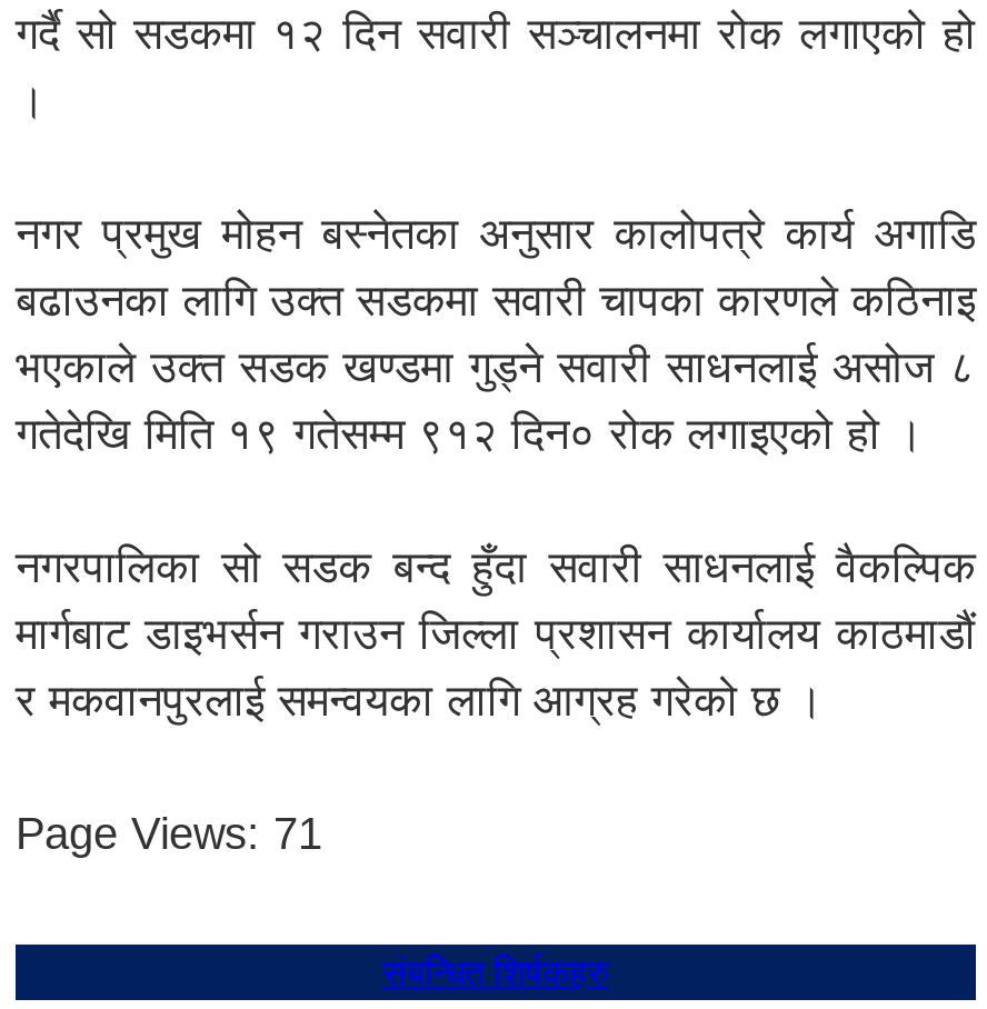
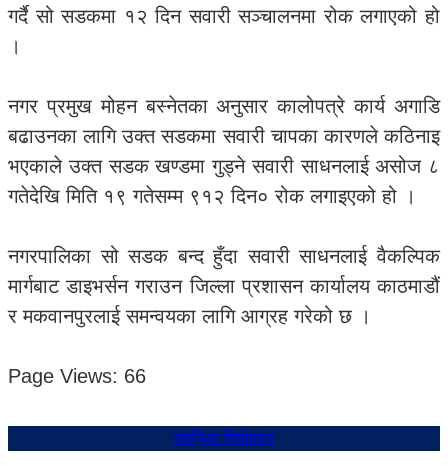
- Page Views: 71
+ Page Views: 66
